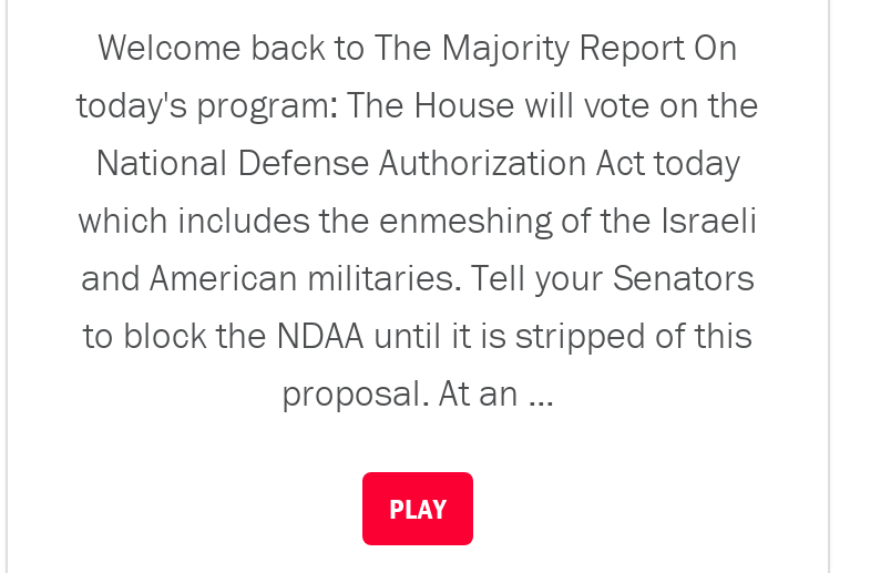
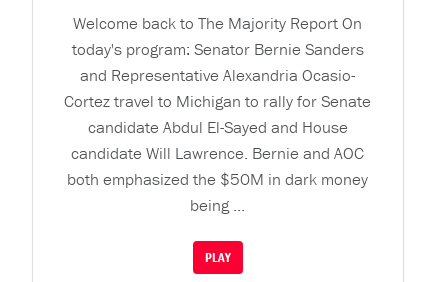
- today's program: The House will vote on the
- National Defense Authorization Act today
- which includes the enmeshing of the Israeli
- and American militaries. Tell your Senators
- to block the NDAA until it is stripped of this
- proposal. At an ...
+ today's program: Senator Bernie Sanders
+ and Representative Alexandria Ocasio-
+ Cortez travel to Michigan to rally for Senate
+ candidate Abdul El-Sayed and House
+ candidate Will Lawrence. Bernie and AOC
+ both emphasized the $50M in dark money
+ being ...
